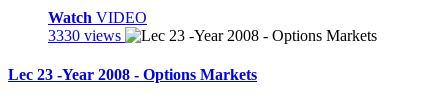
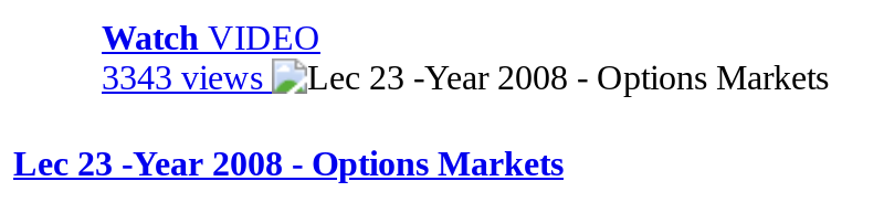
- 3330 views
+ 3343 views
